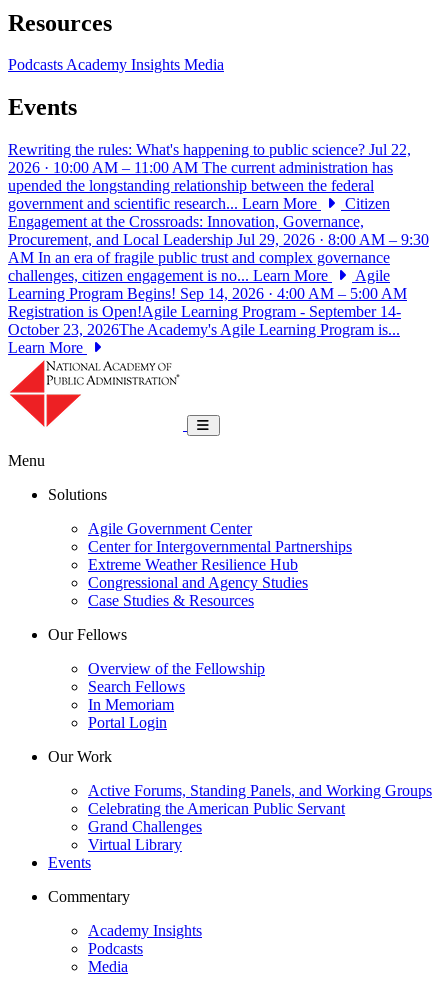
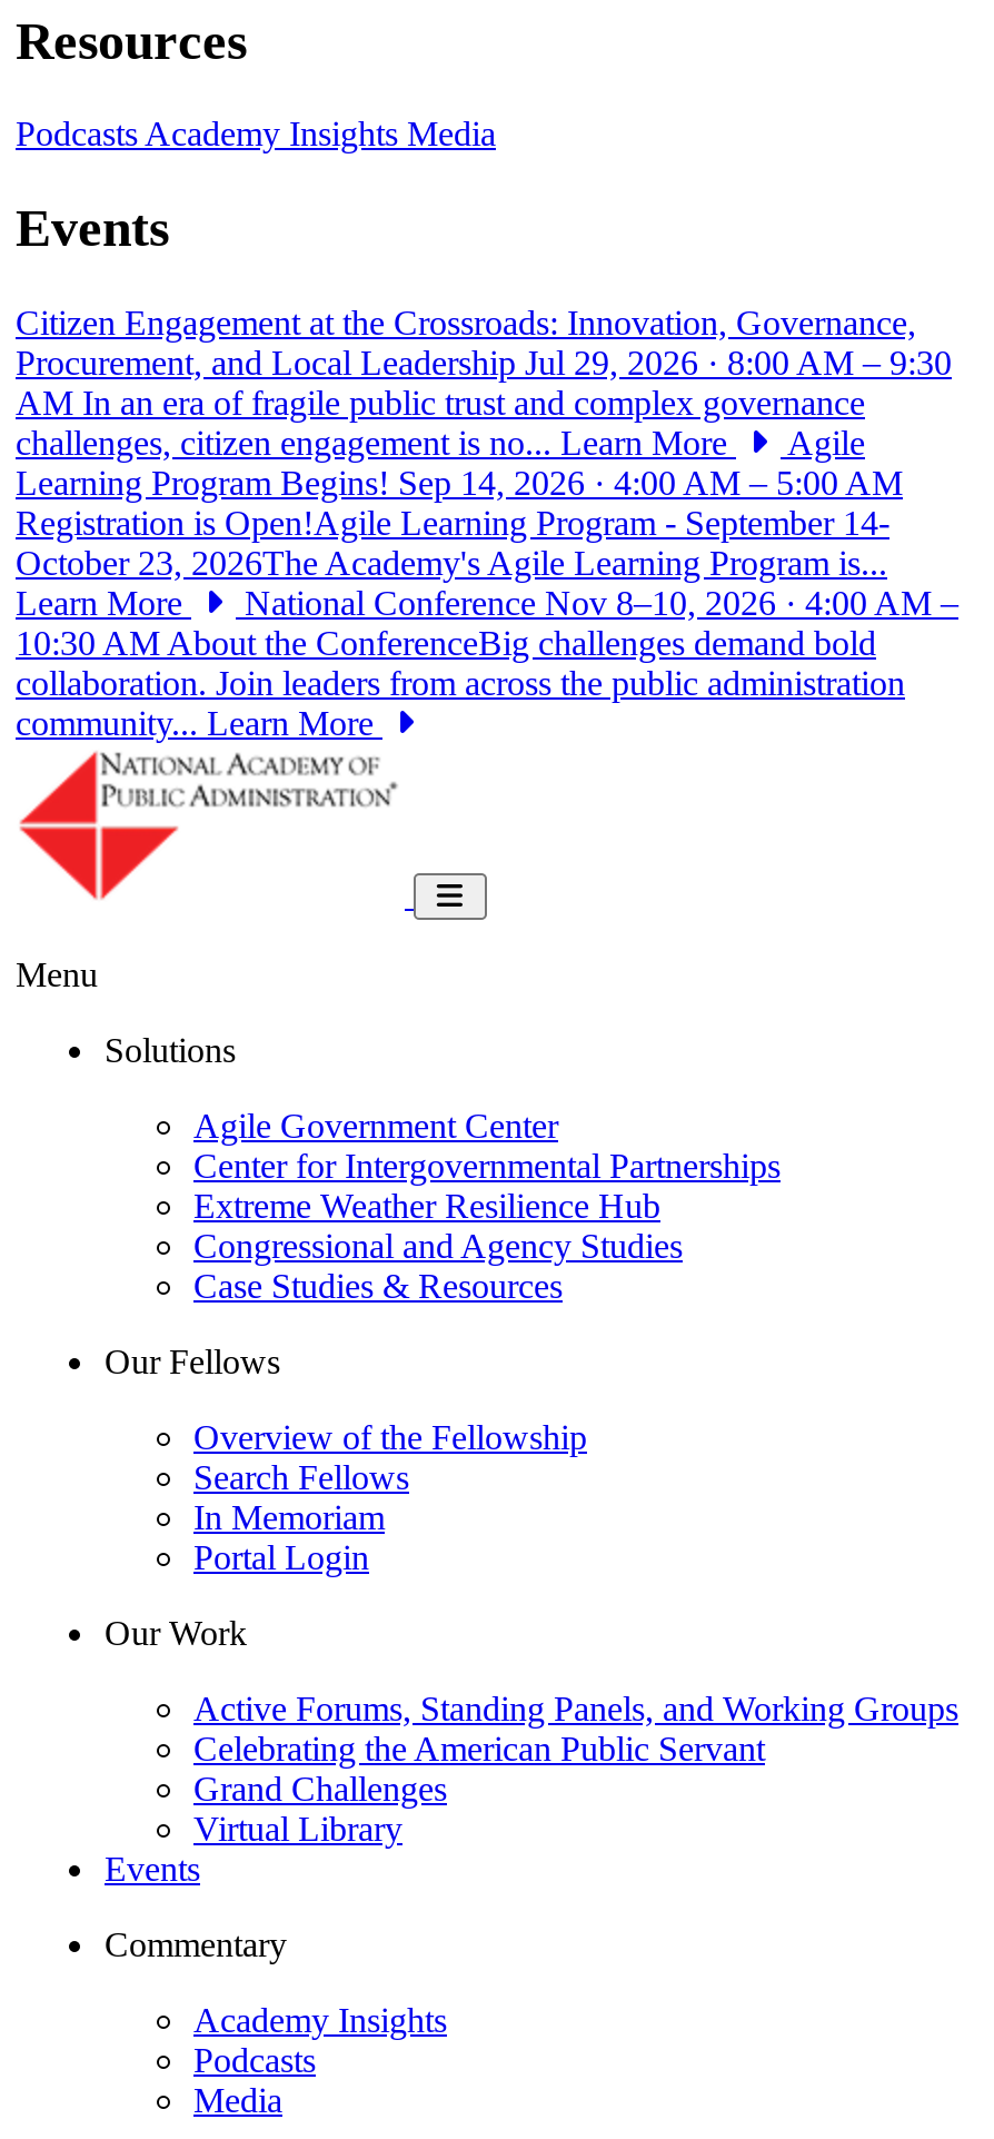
- Rewriting the rules: What's happening to public science? Jul 22,
- 2026 · 10:00 AM – 11:00 AM The current administration has
- upended the longstanding relationship between the federal
- government and scientific research... Learn More
- Citizen
- Engagement at the Crossroads: Innovation, Governance,
+ Citizen Engagement at the Crossroads: Innovation, Governance,

moved up: Procurement, and Local Leadership Jul 29, 2026 · 8:00 AM – 9:30 | AM In an era of fragile public trust and complex governance | challenges, citizen engagement is no... Learn More | Agile | Learning Program Begins! Sep 14, 2026 · 4:00 AM – 5:00 AM | Registration is Open!Agile Learning Program - September 14- | October 23, 2026The Academy's Agile Learning Program is... | Learn More

+ National Conference Nov 8–10, 2026 · 4:00 AM –
+ 10:30 AM About the ConferenceBig challenges demand bold
+ collaboration. Join leaders from across the public administration
+ community... Learn More
